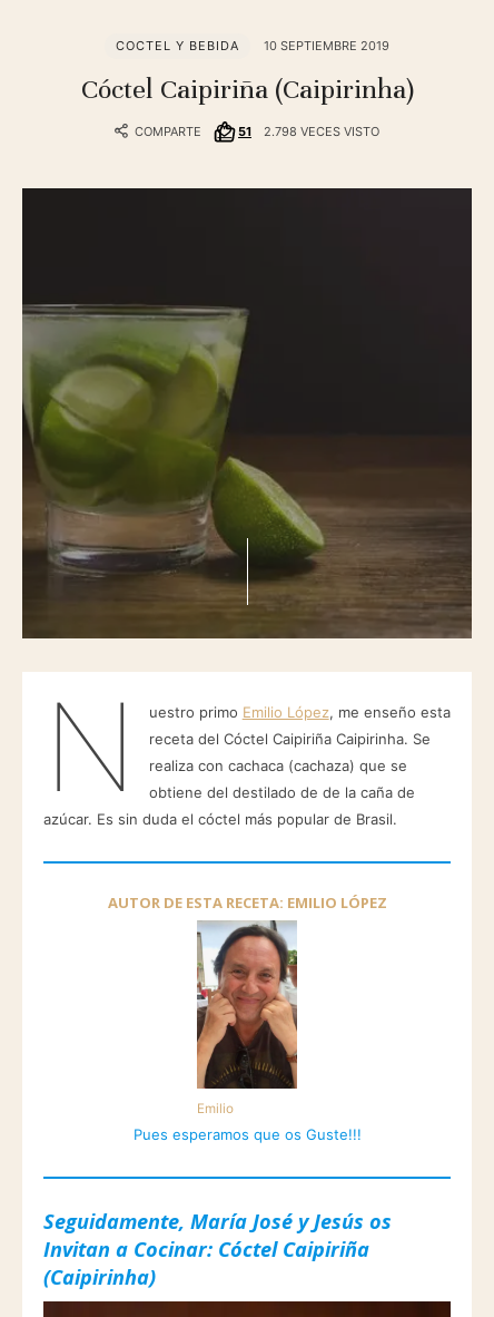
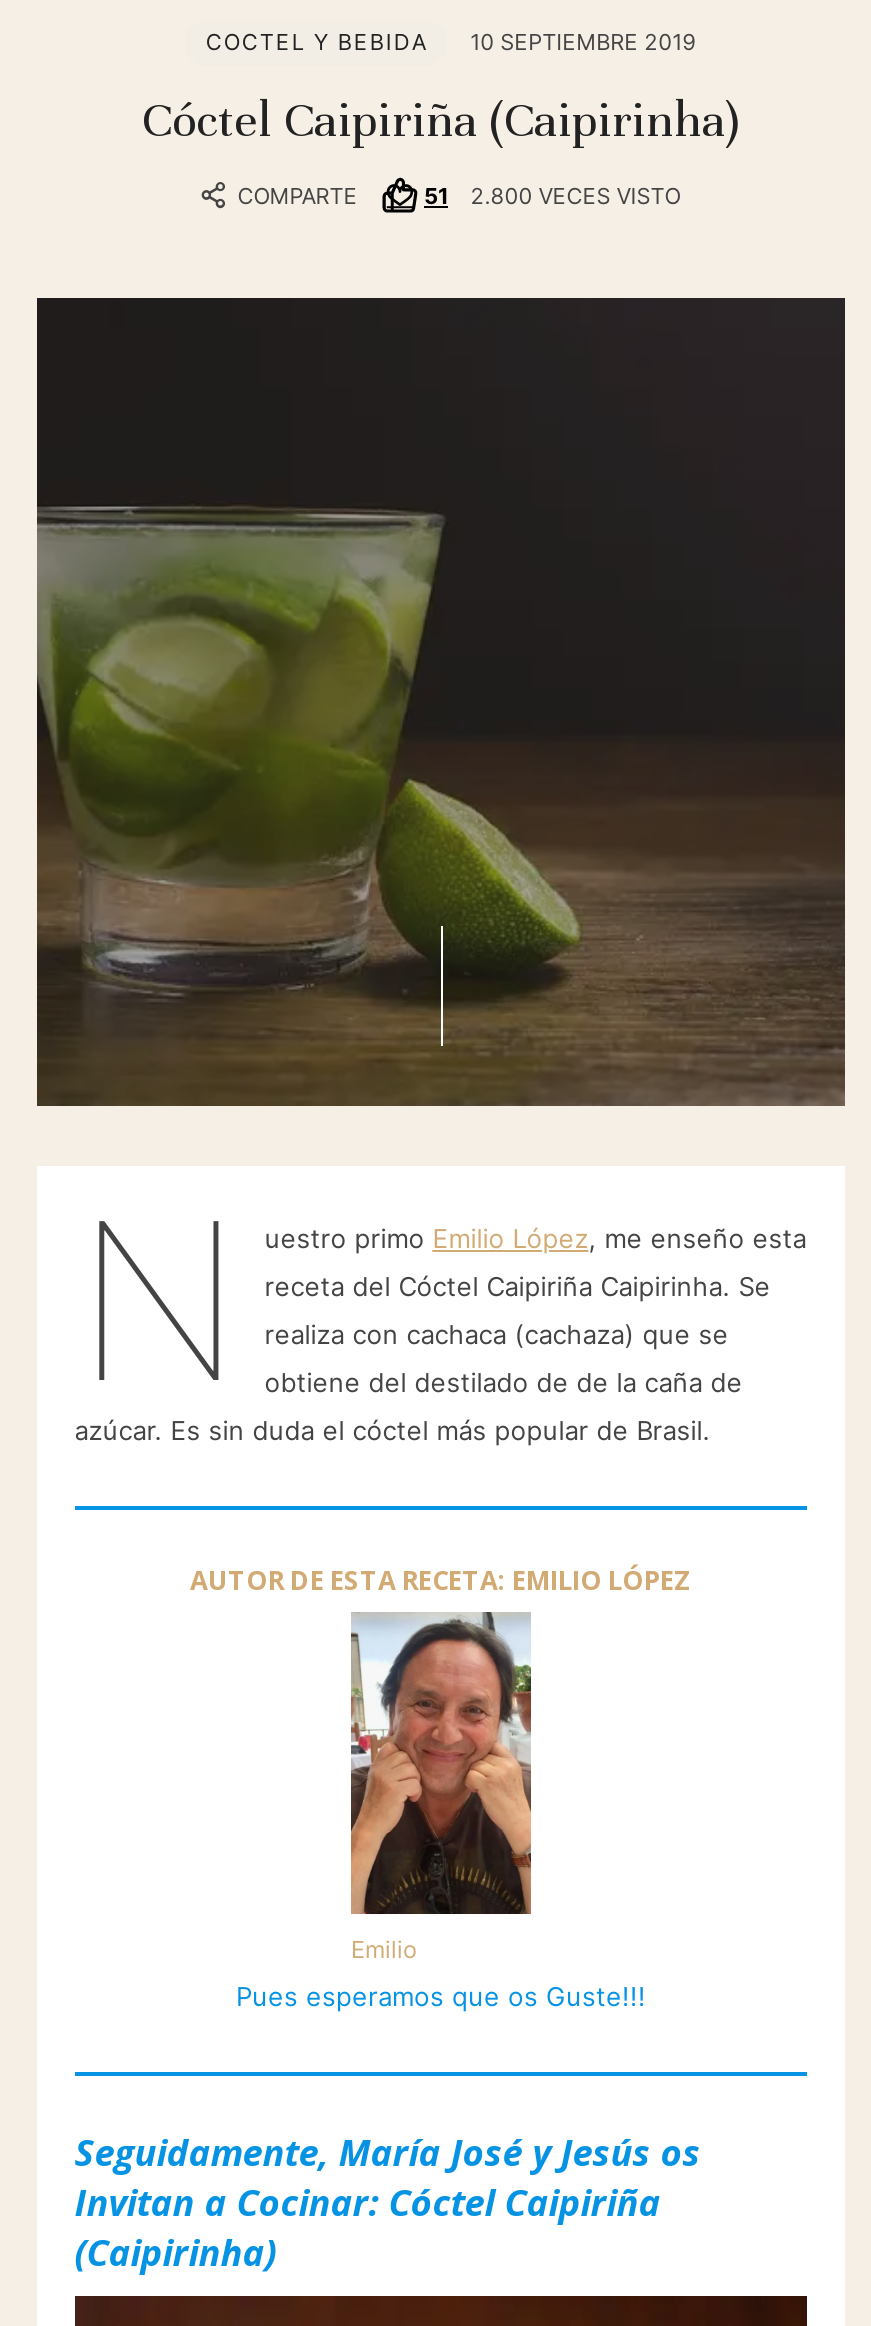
- 51 2.798 VECES VISTO
+ 51 2.800 VECES VISTO
